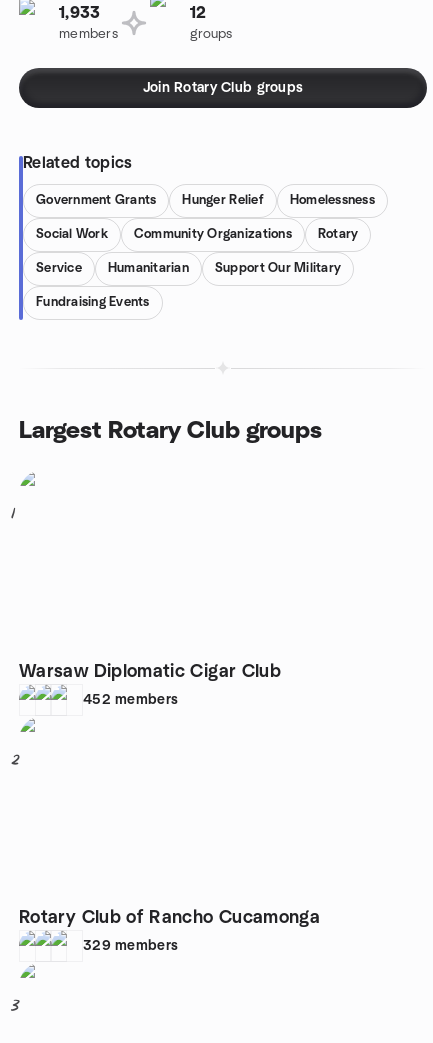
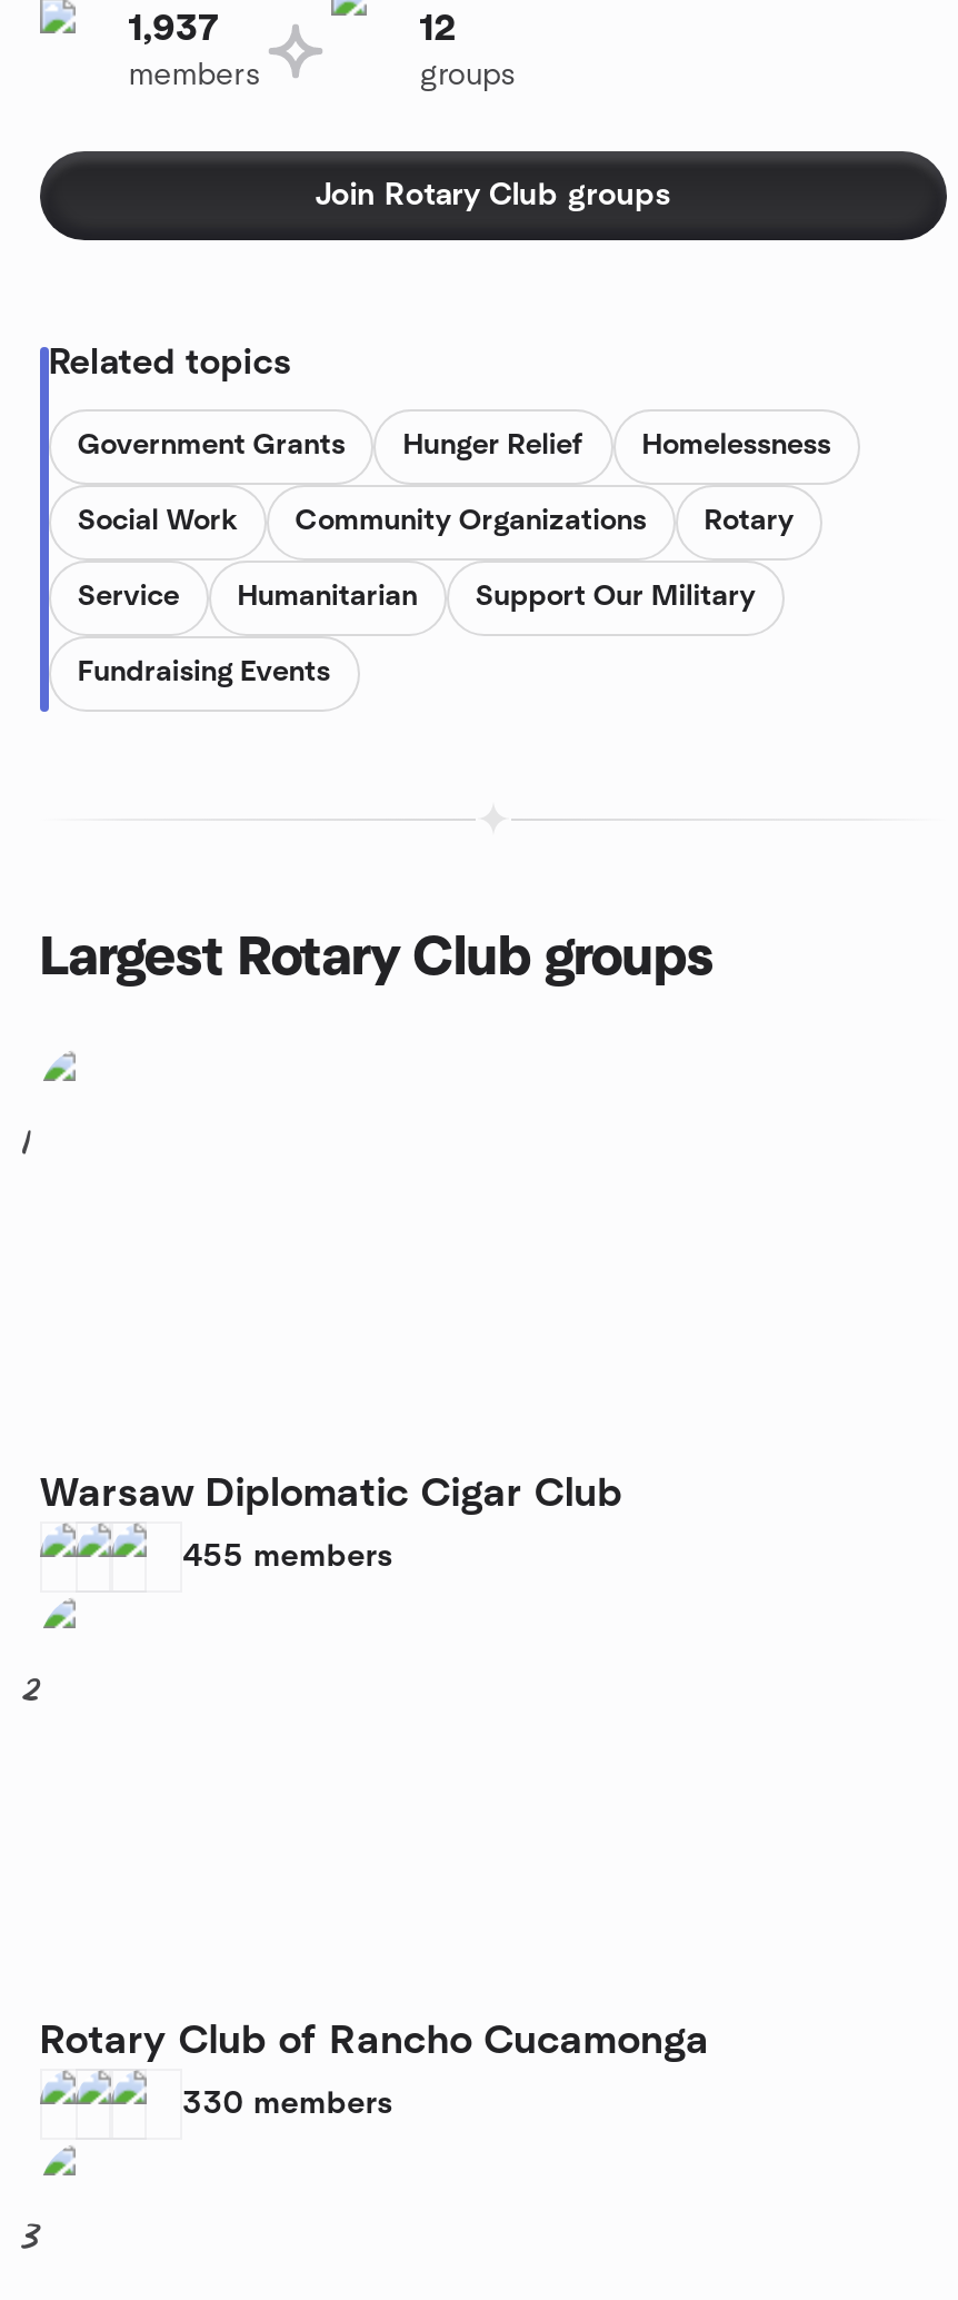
- 1,933
+ 1,937

- 452 members
+ 455 members

- 329 members
+ 330 members
